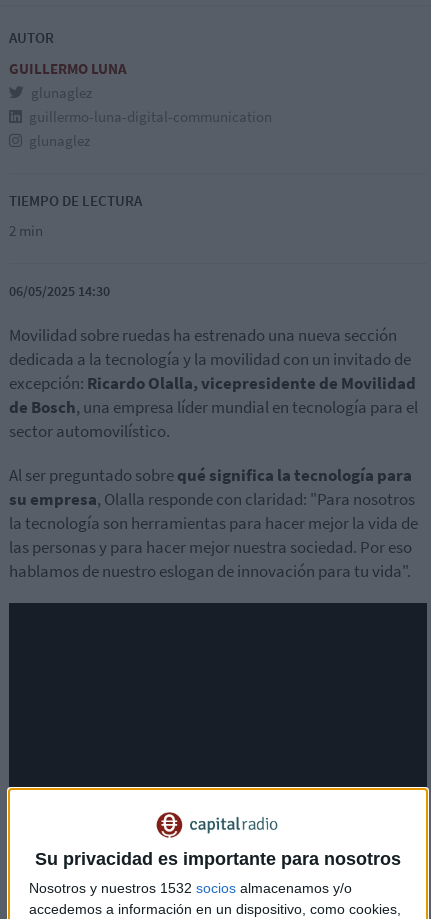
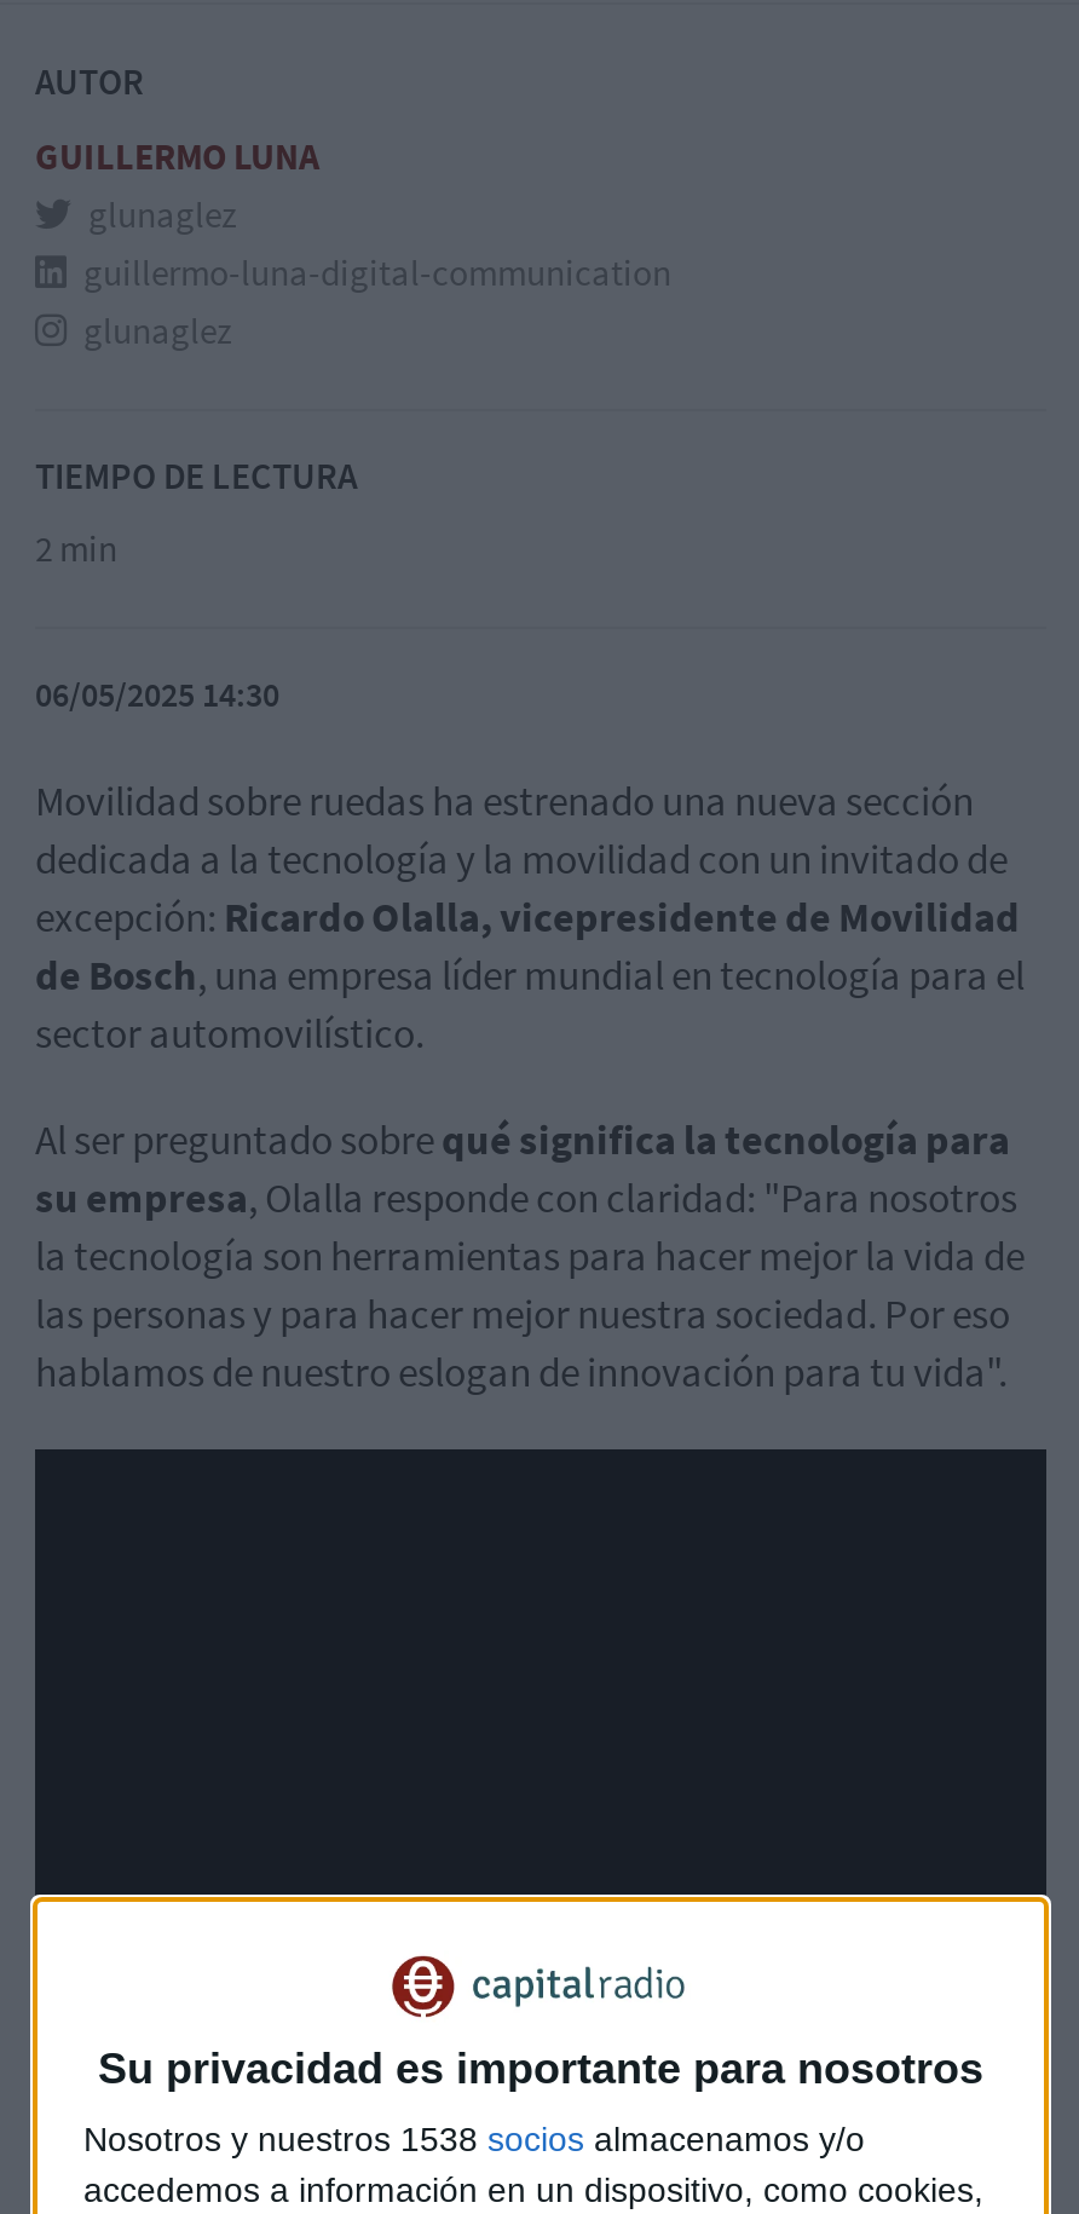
- Nosotros y nuestros 1532 socios almacenamos y/o
+ Nosotros y nuestros 1538 socios almacenamos y/o
